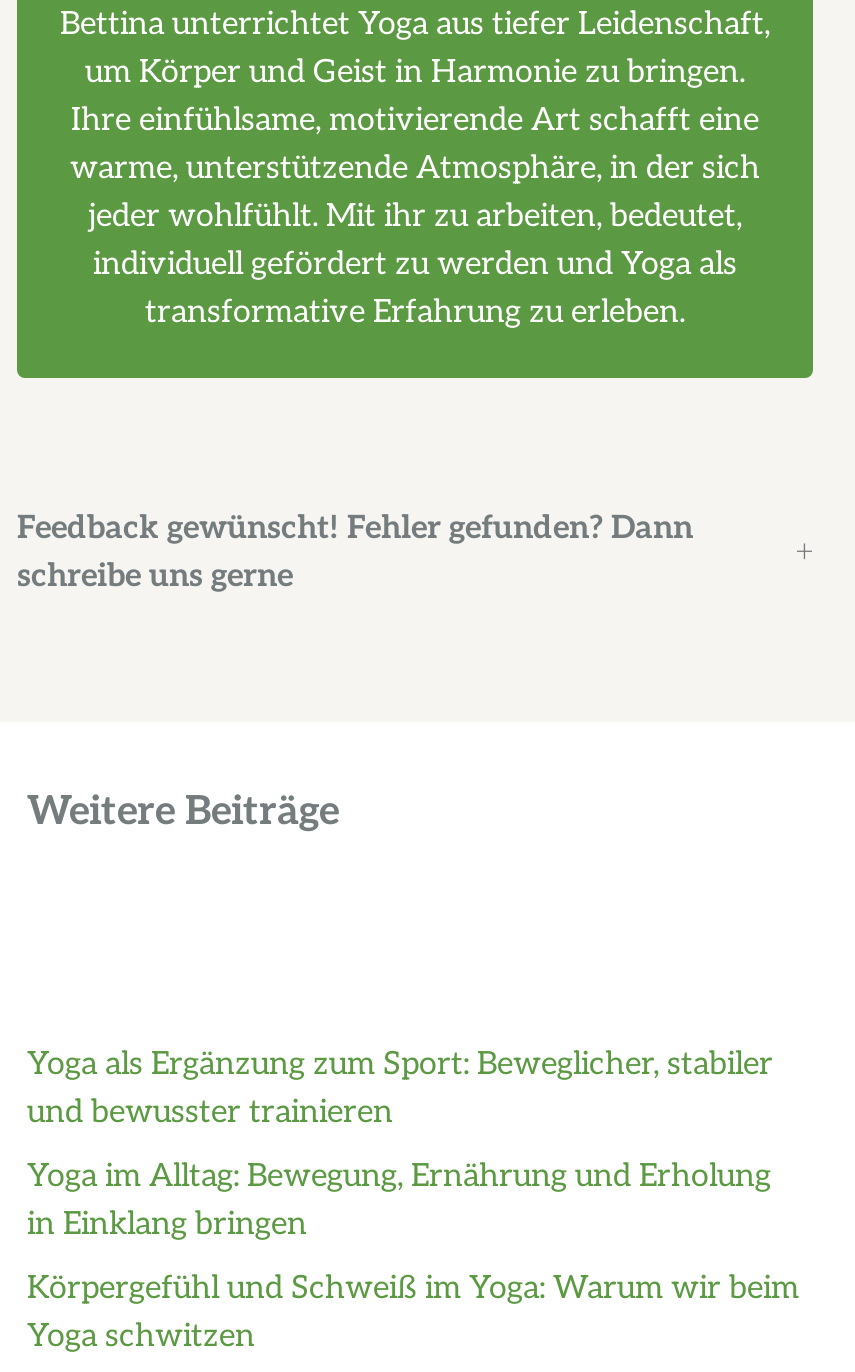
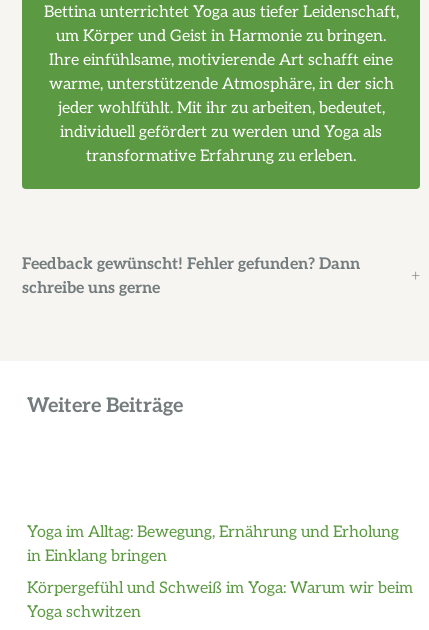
- Yoga als Ergänzung zum Sport: Beweglicher, stabiler
- und bewusster trainieren
